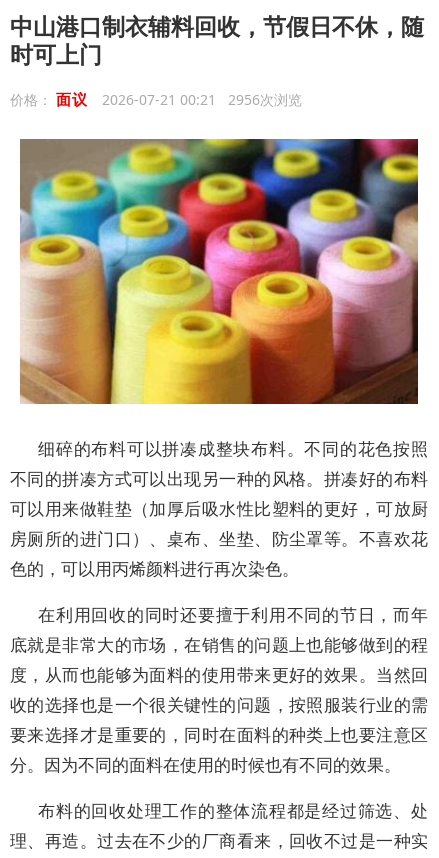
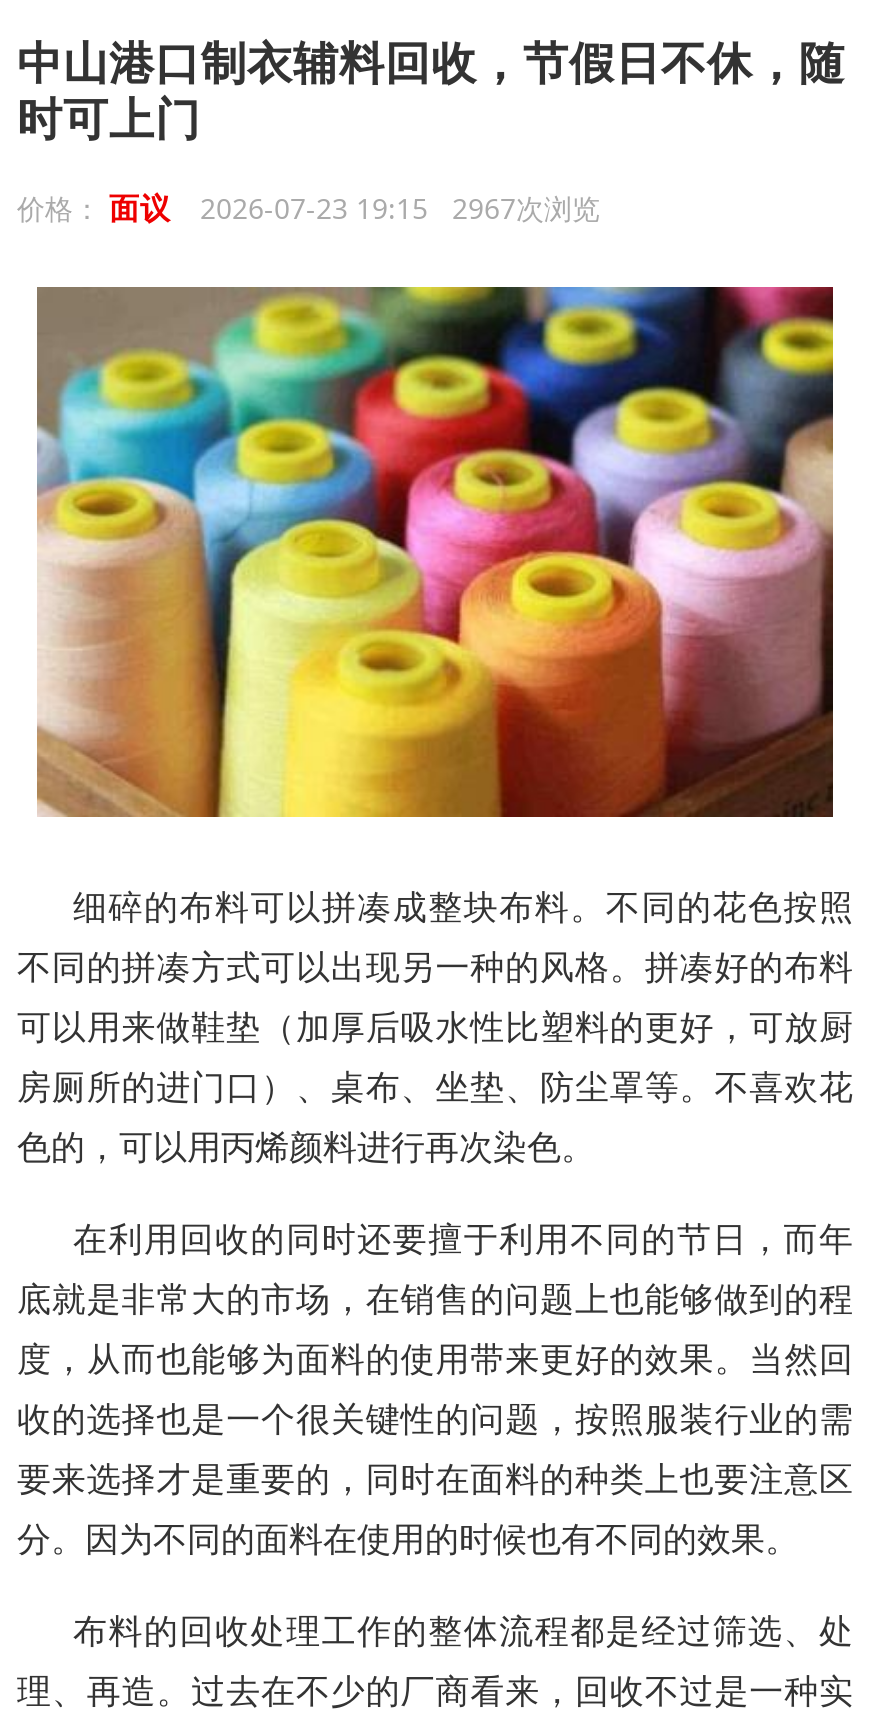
- 价格：面议 2026-07-21 00:21 2956次浏览
+ 价格：面议 2026-07-23 19:15 2967次浏览
